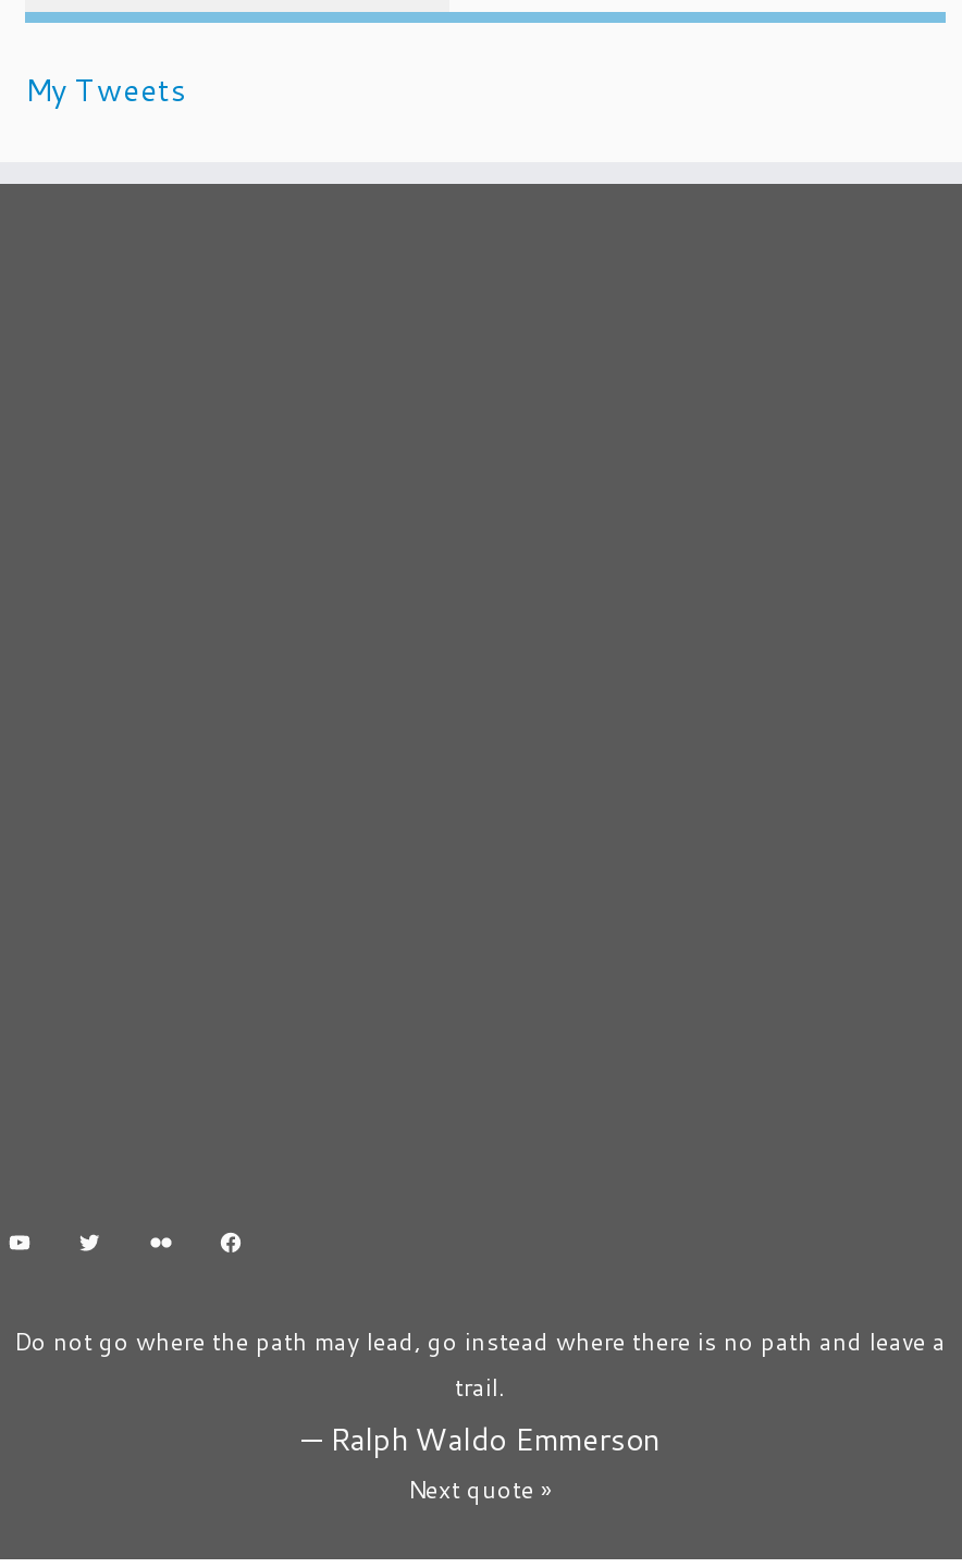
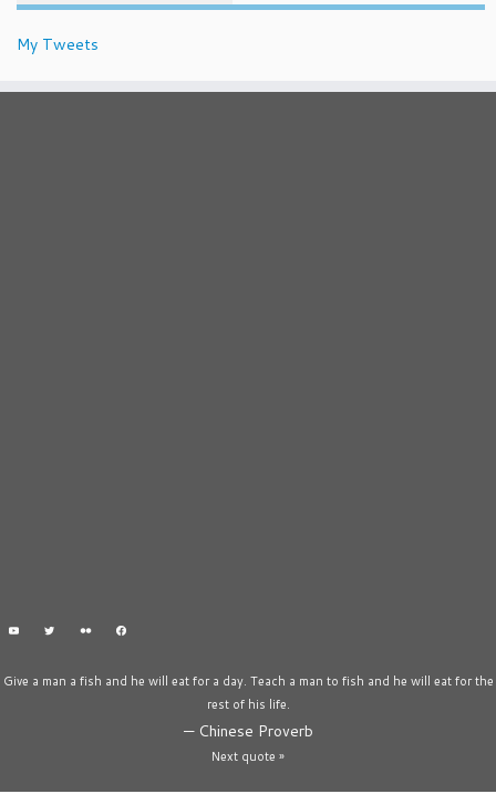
- Do not go where the path may lead, go instead where there is no path and leave a
- trail.
- — Ralph Waldo Emmerson
+ Give a man a fish and he will eat for a day. Teach a man to fish and he will eat for the
+ rest of his life.
+ — Chinese Proverb
